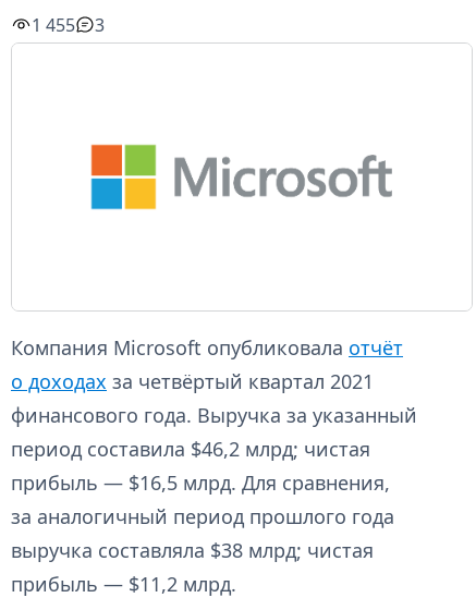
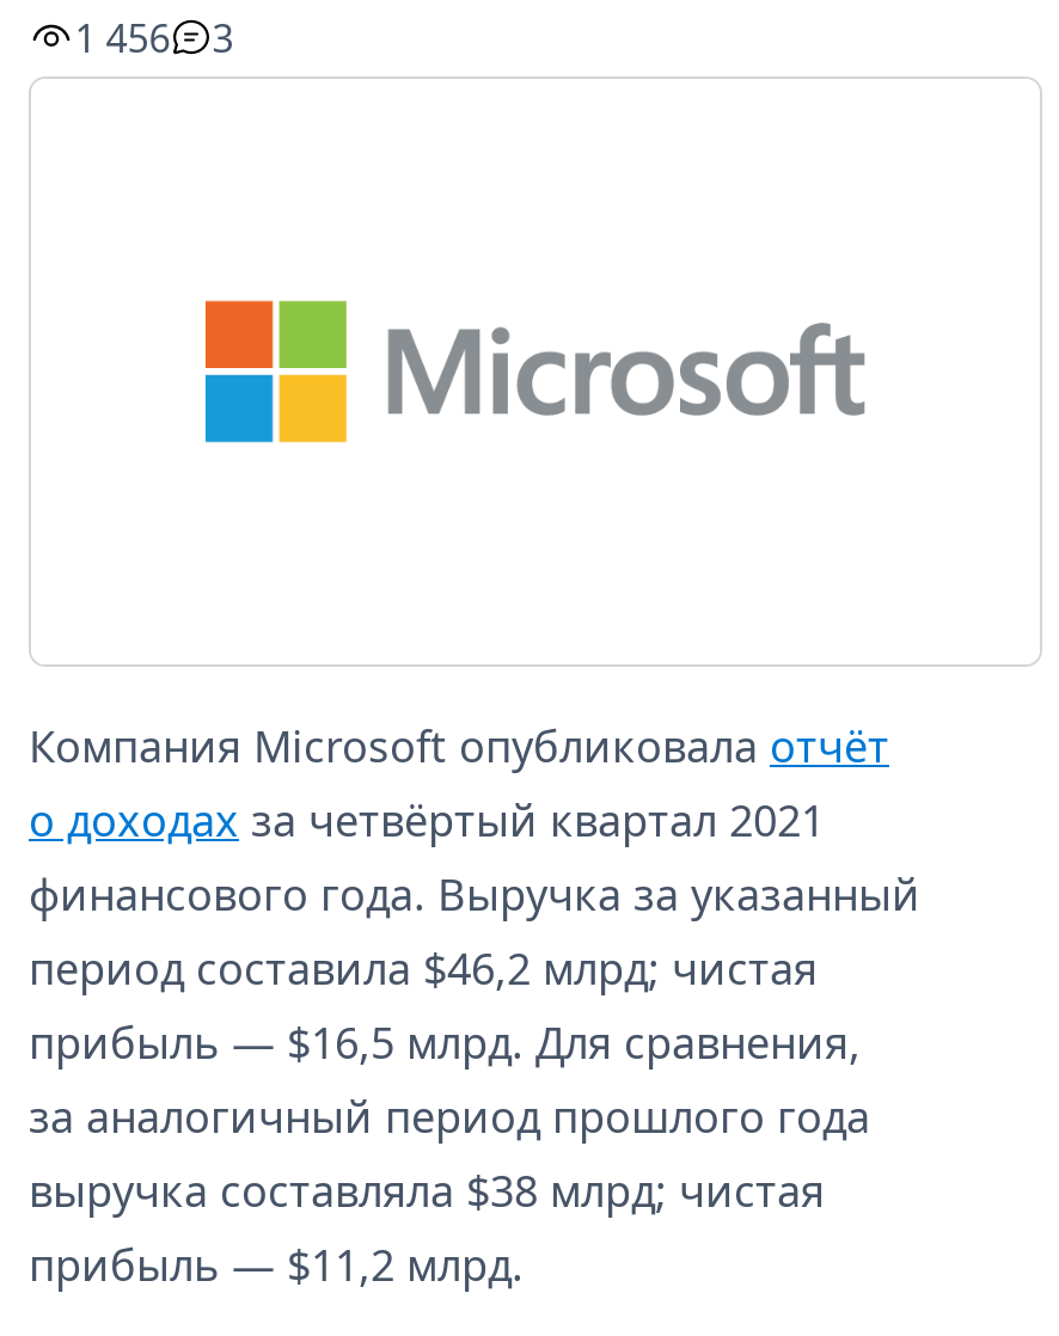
- 1 455 3
+ 1 456 3
